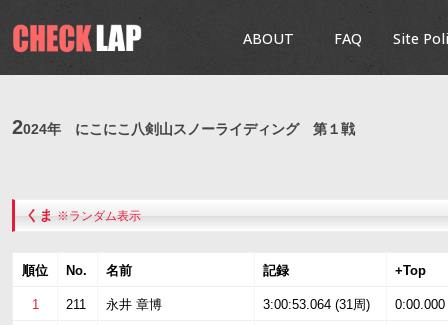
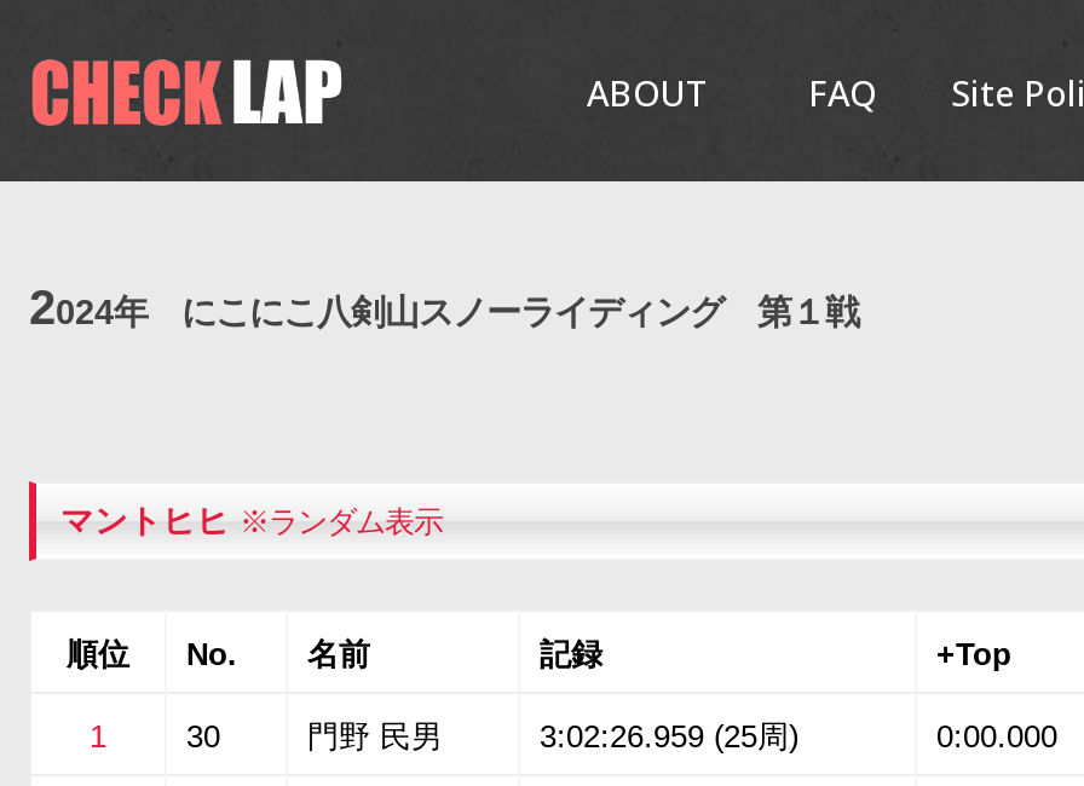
- くま ※ランダム表示
+ マントヒヒ ※ランダム表示

- 211
- 永井 章博
- 3:00:53.064 (31周)
+ 30
+ 門野 民男
+ 3:02:26.959 (25周)
